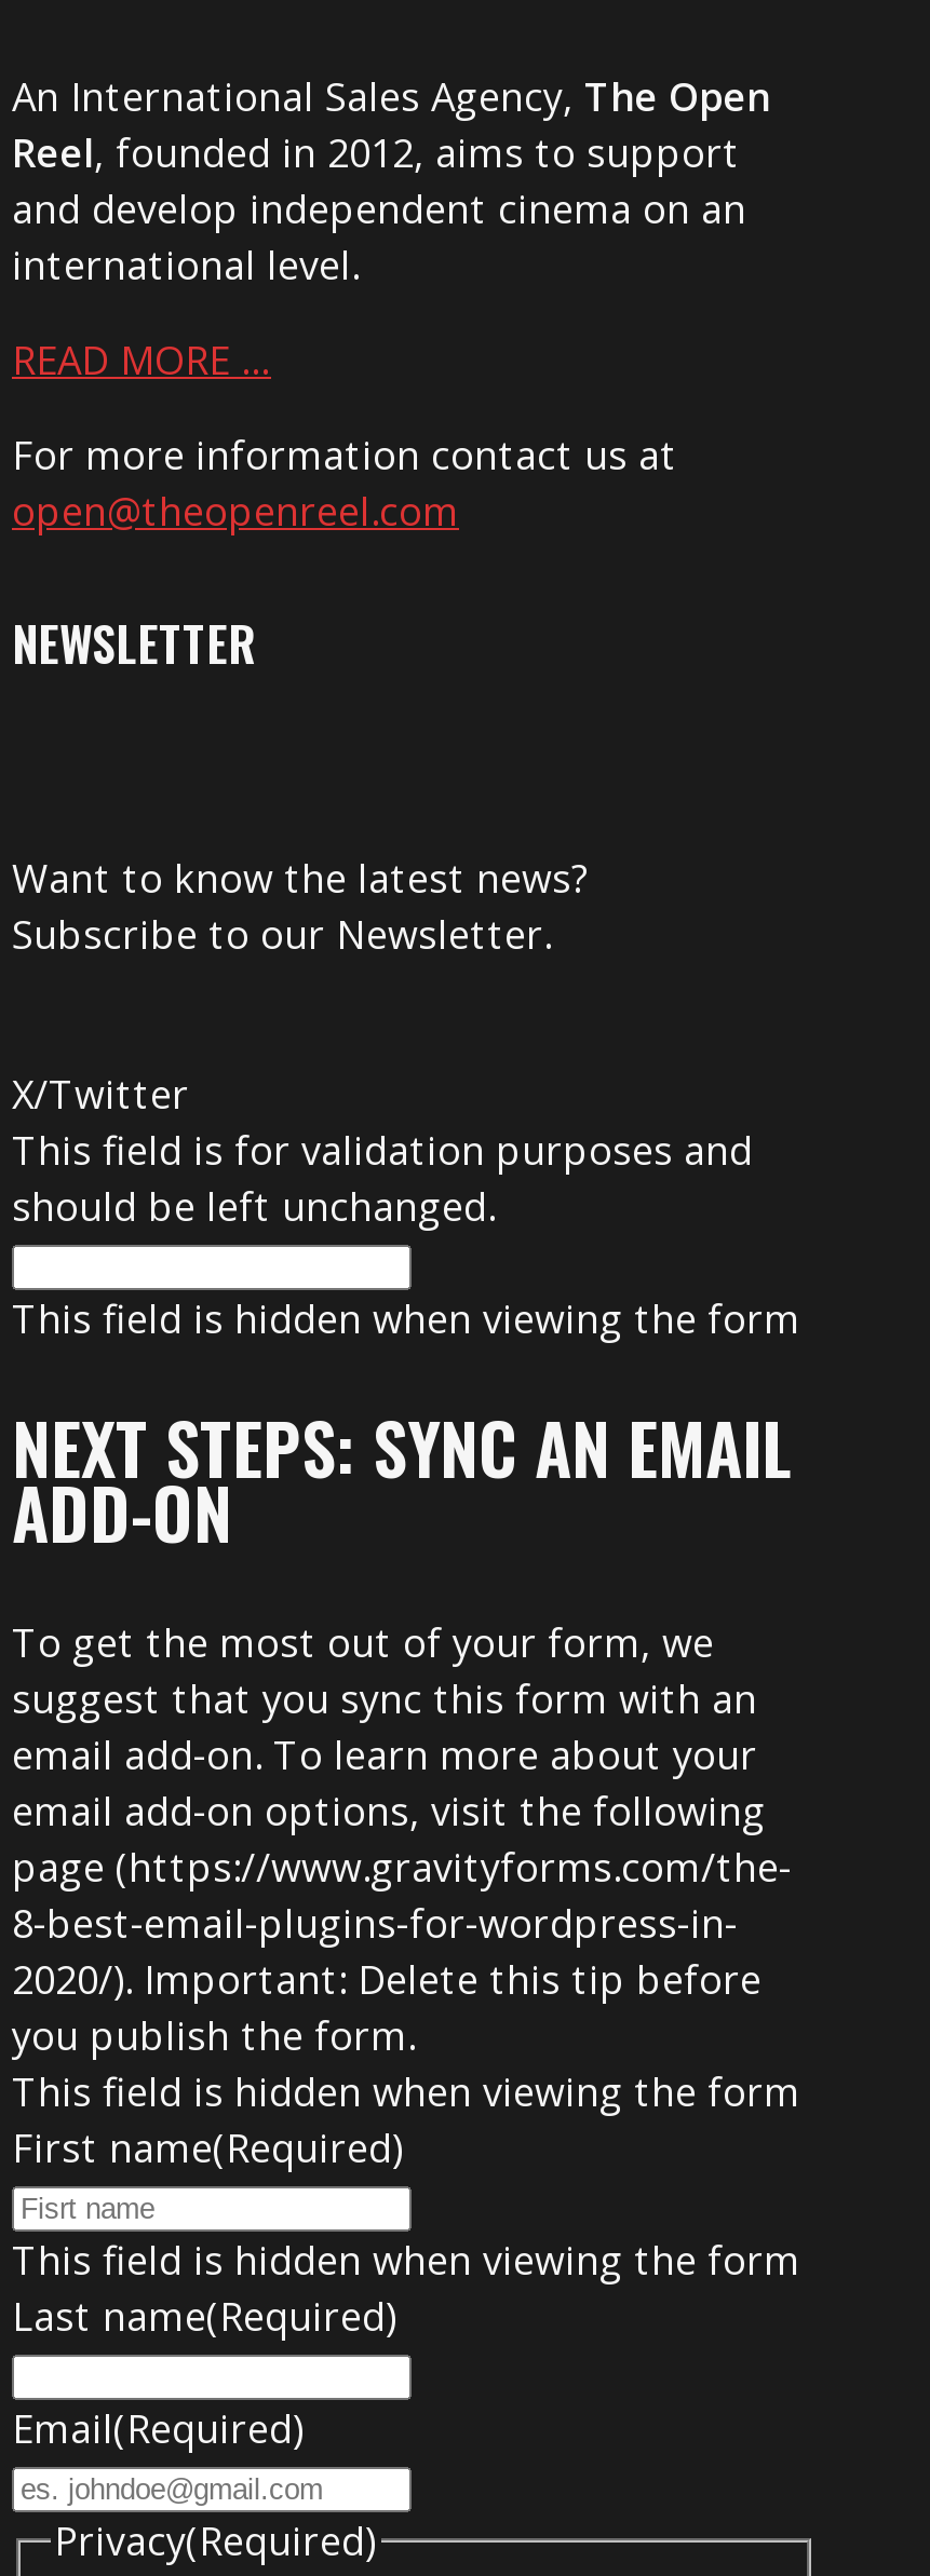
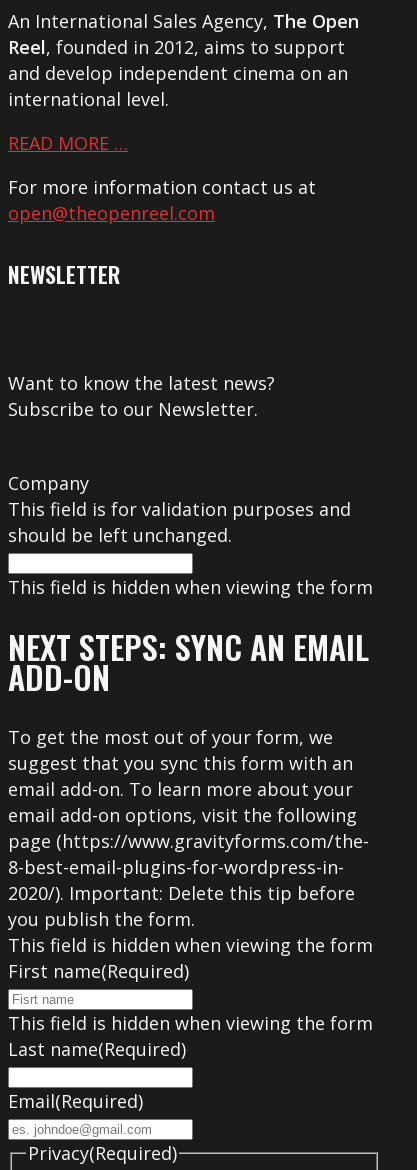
- X/Twitter
+ Company
